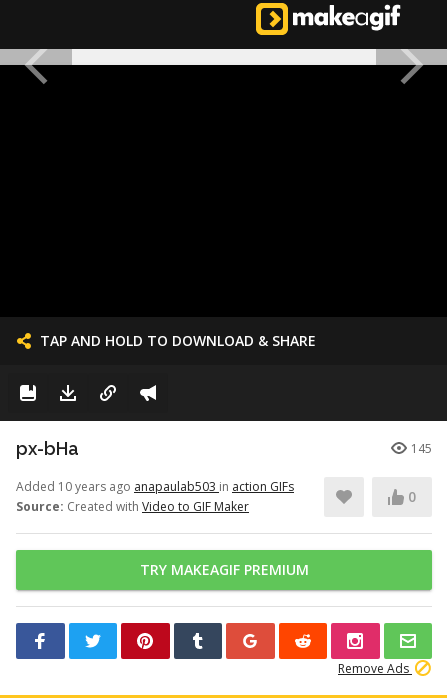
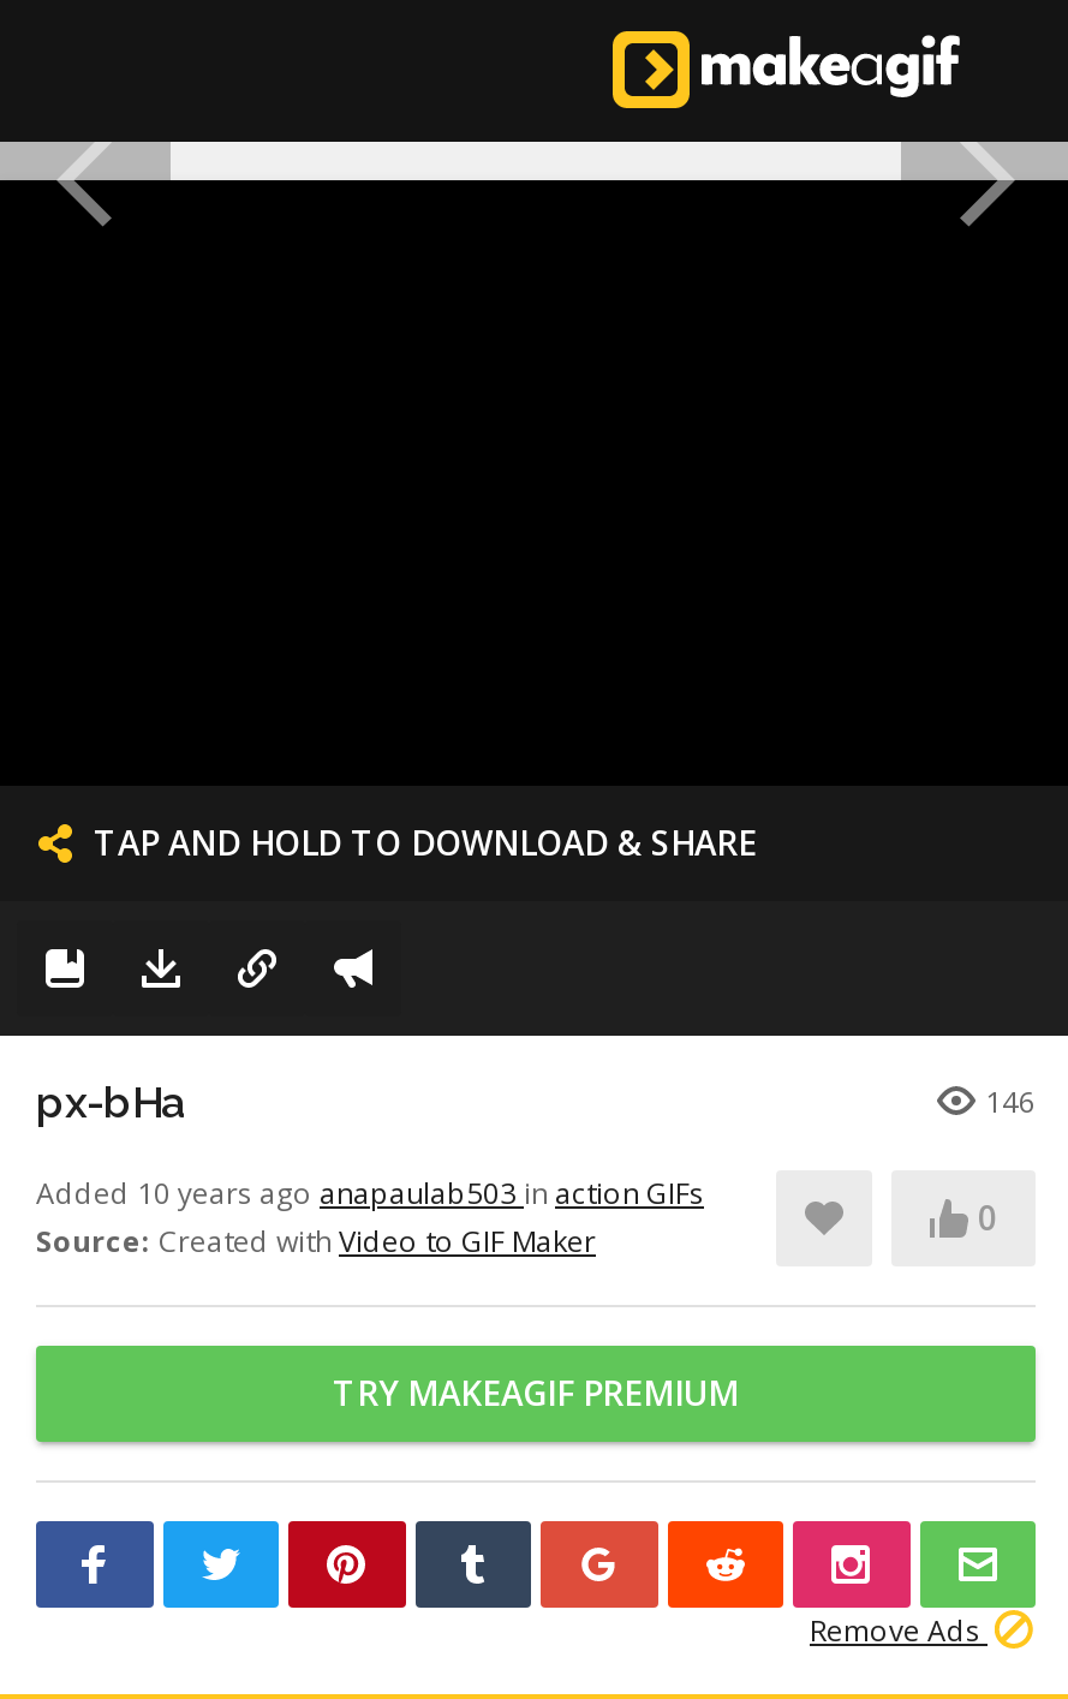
- 145
+ 146
